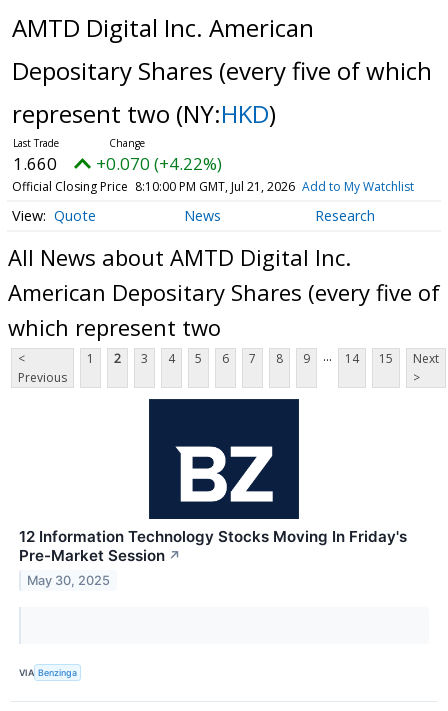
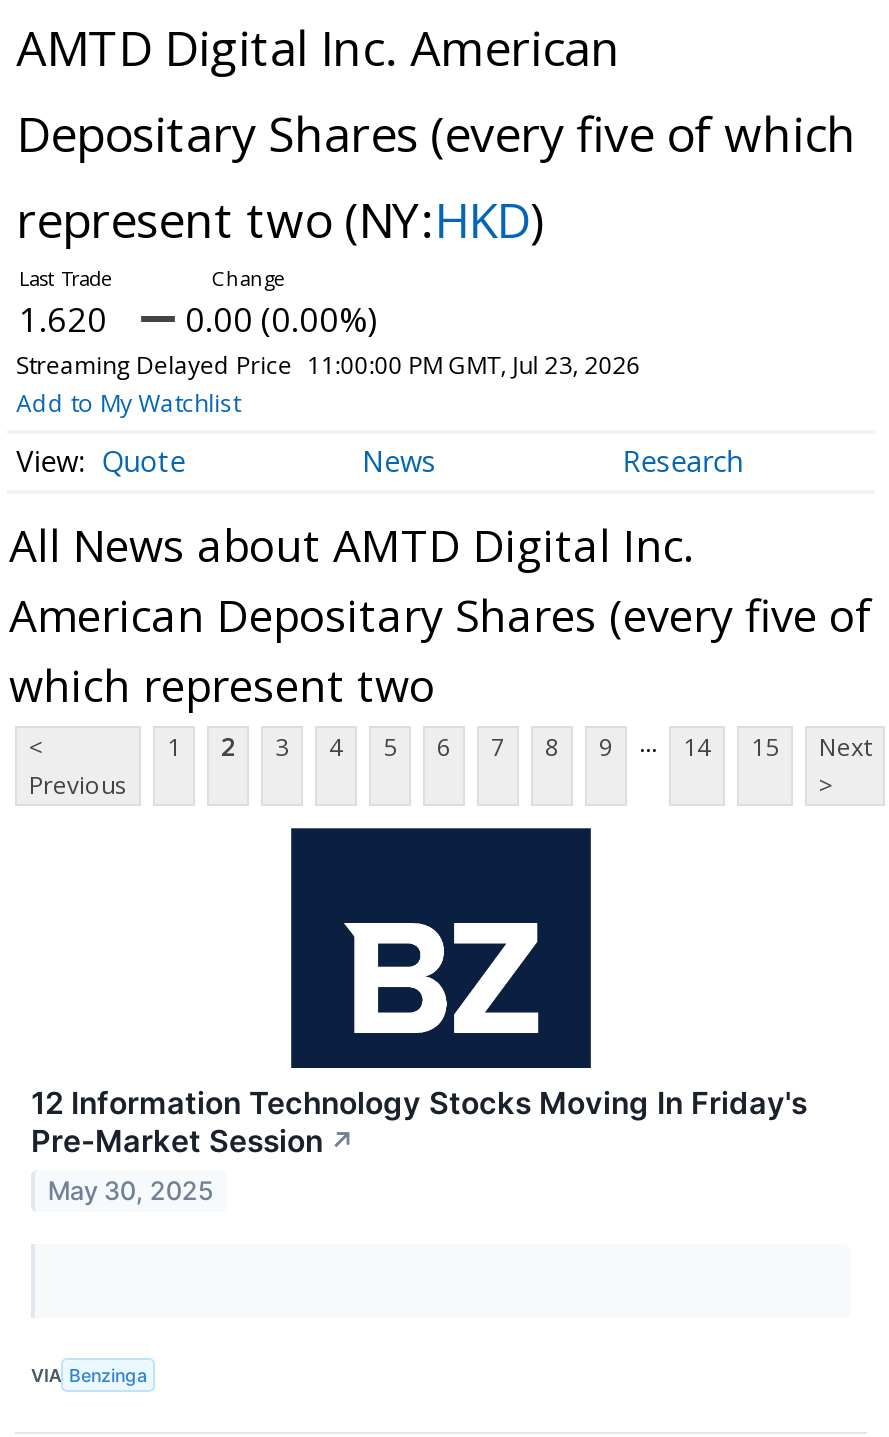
- 1.660
- +0.070 (+4.22%)
- Official Closing Price 8:10:00 PM GMT, Jul 21, 2026 Add to My Watchlist
+ 1.620
+ 0.00 (0.00%)
+ Streaming Delayed Price 11:00:00 PM GMT, Jul 23, 2026
+ Add to My Watchlist
